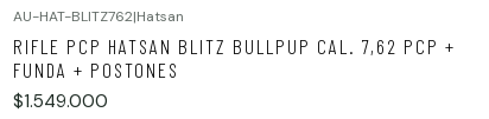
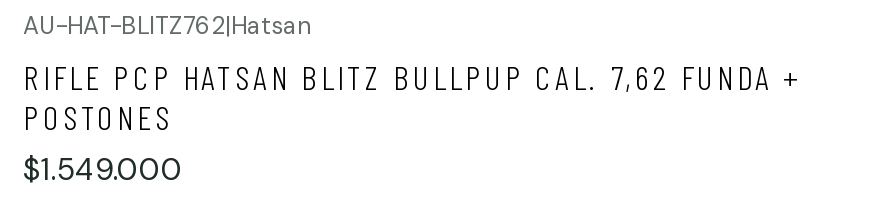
- RIFLE PCP HATSAN BLITZ BULLPUP CAL. 7,62 PCP +
- FUNDA + POSTONES
+ RIFLE PCP HATSAN BLITZ BULLPUP CAL. 7,62 FUNDA +
+ POSTONES
